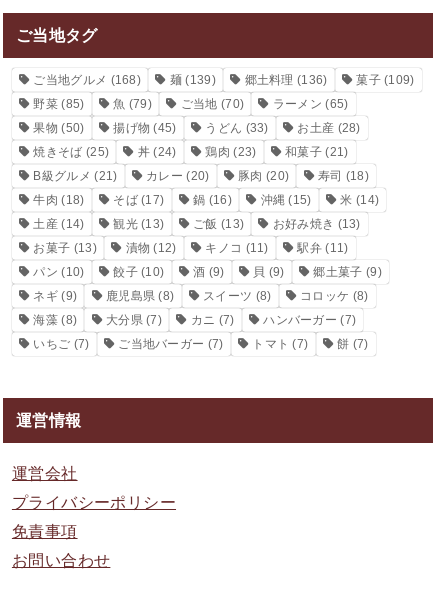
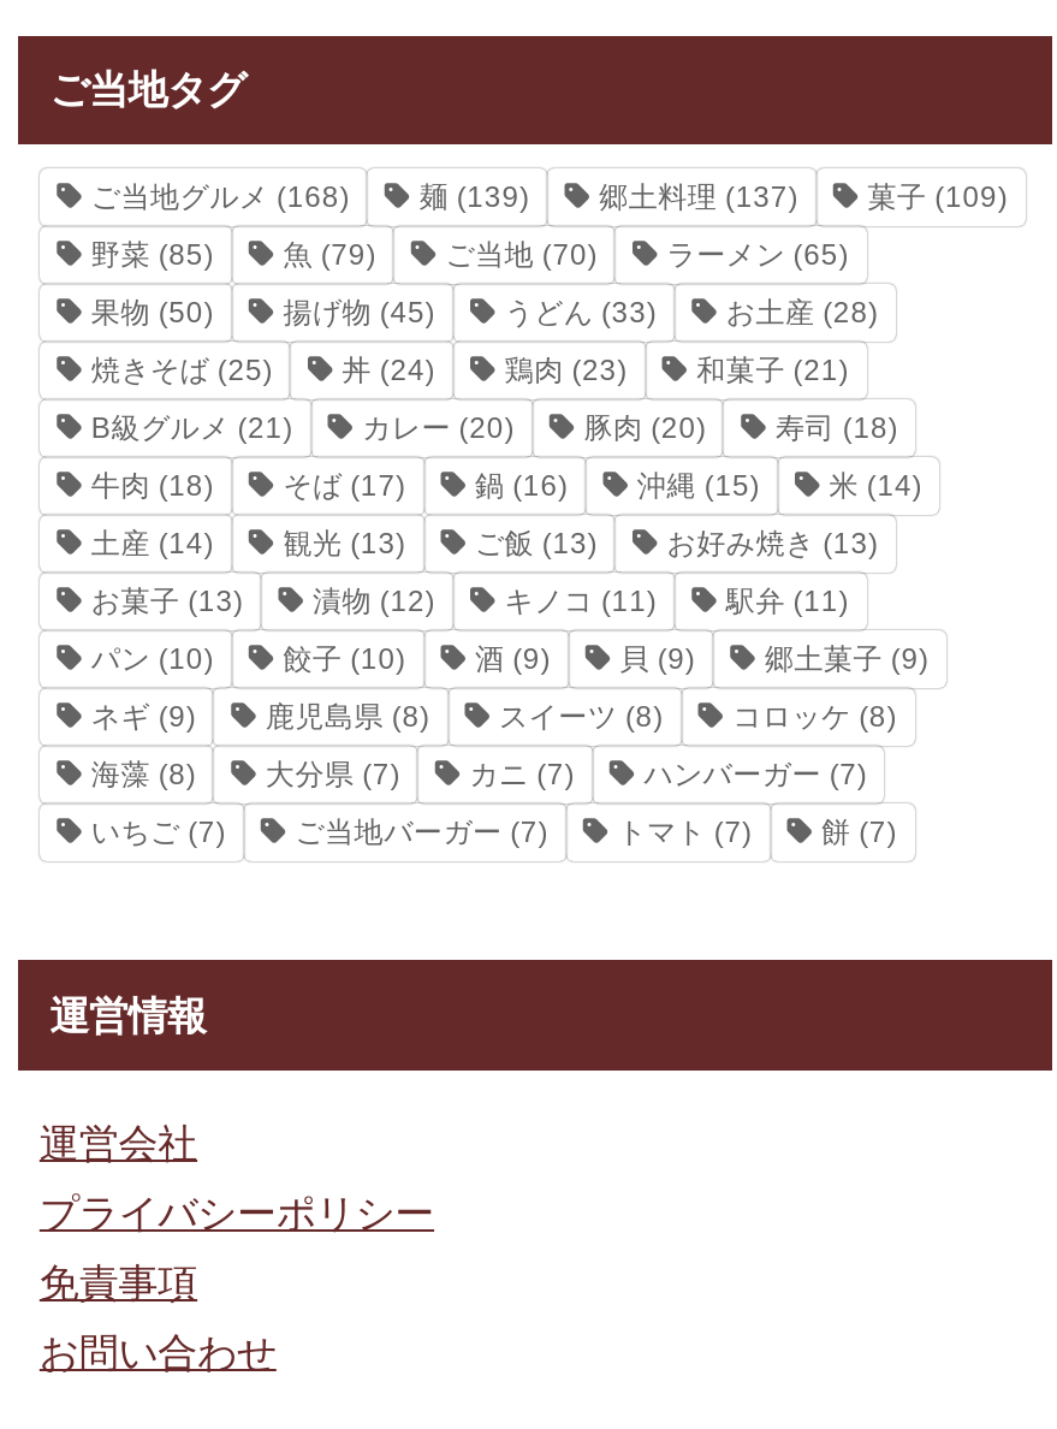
- 郷土料理(136)
+ 郷土料理(137)
